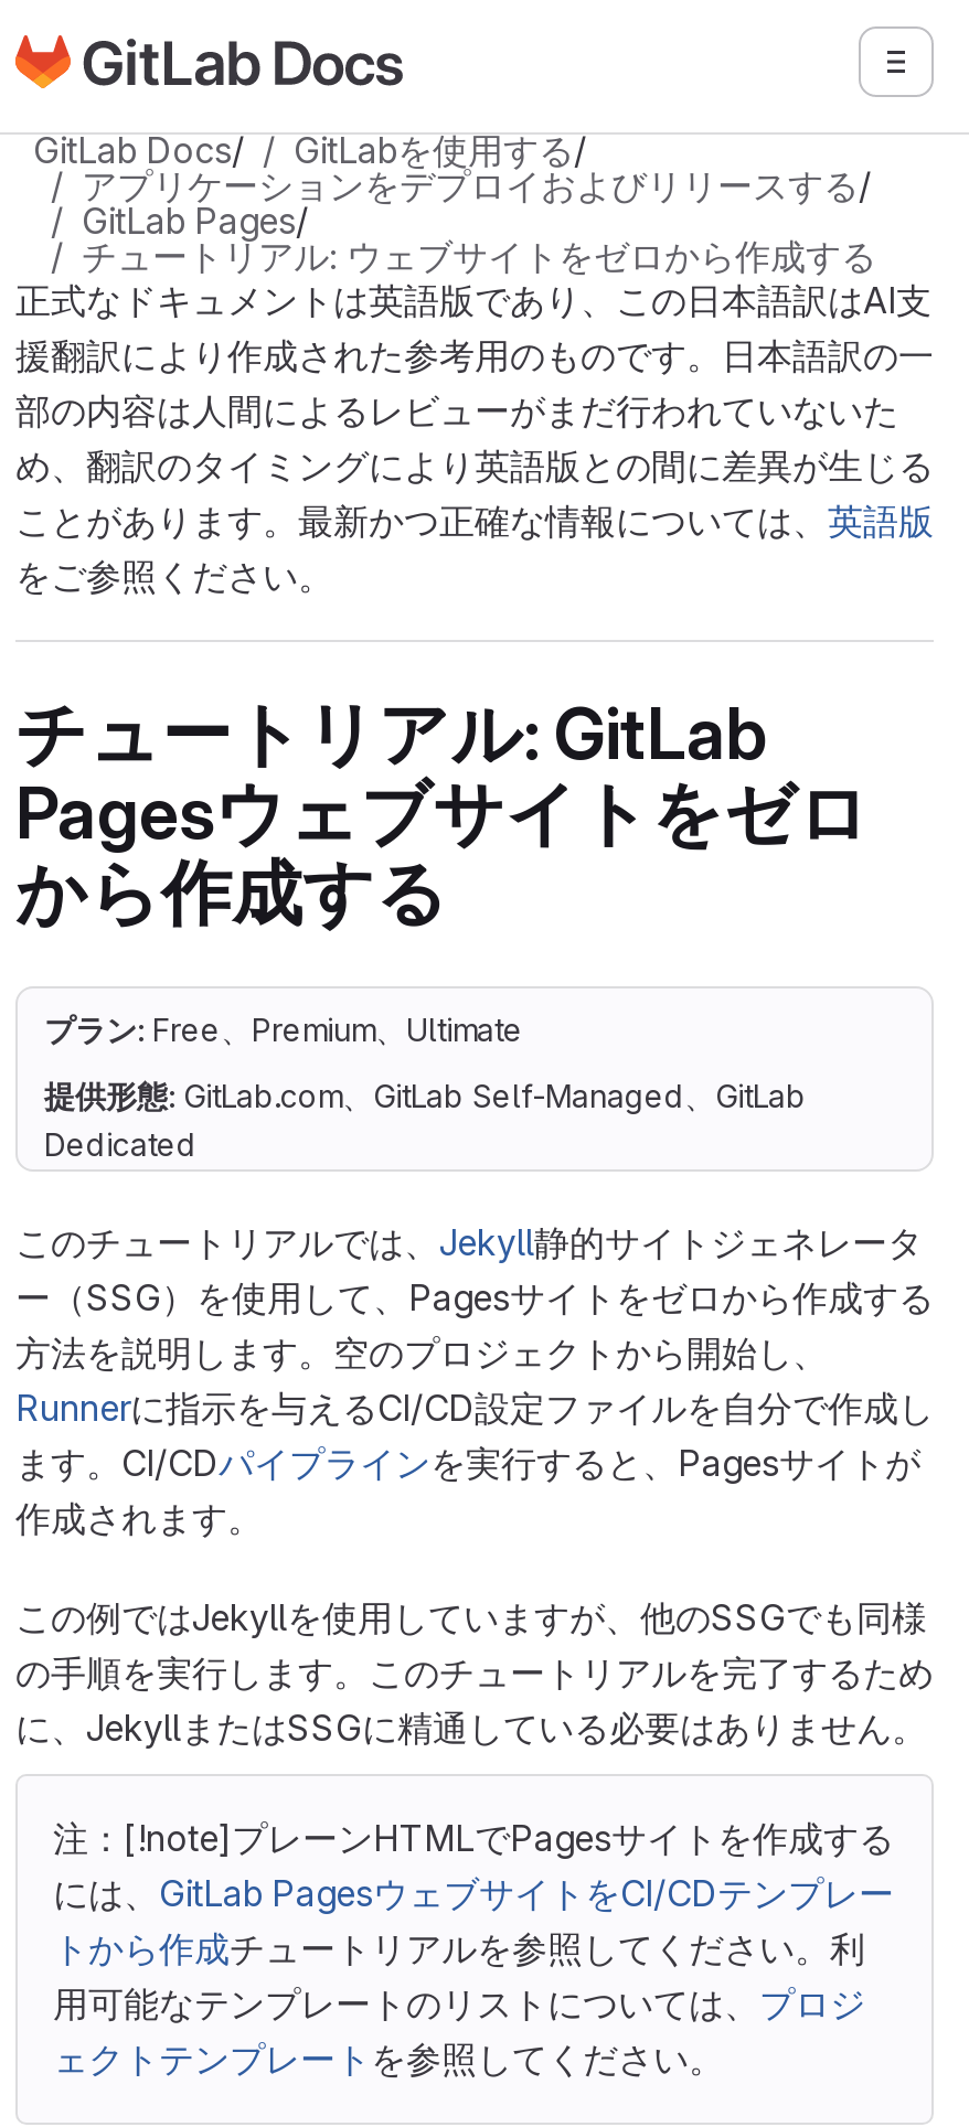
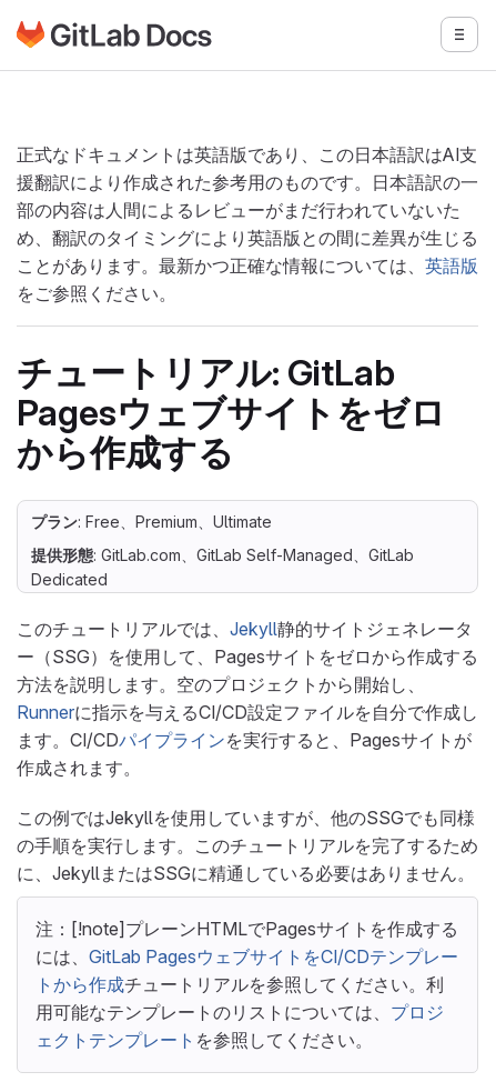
- GitLab Docs/
- GitLabを使用する/
- アプリケーションをデプロイおよびリリースする/
- GitLab Pages/
- チュートリアル: ウェブサイトをゼロから作成する
